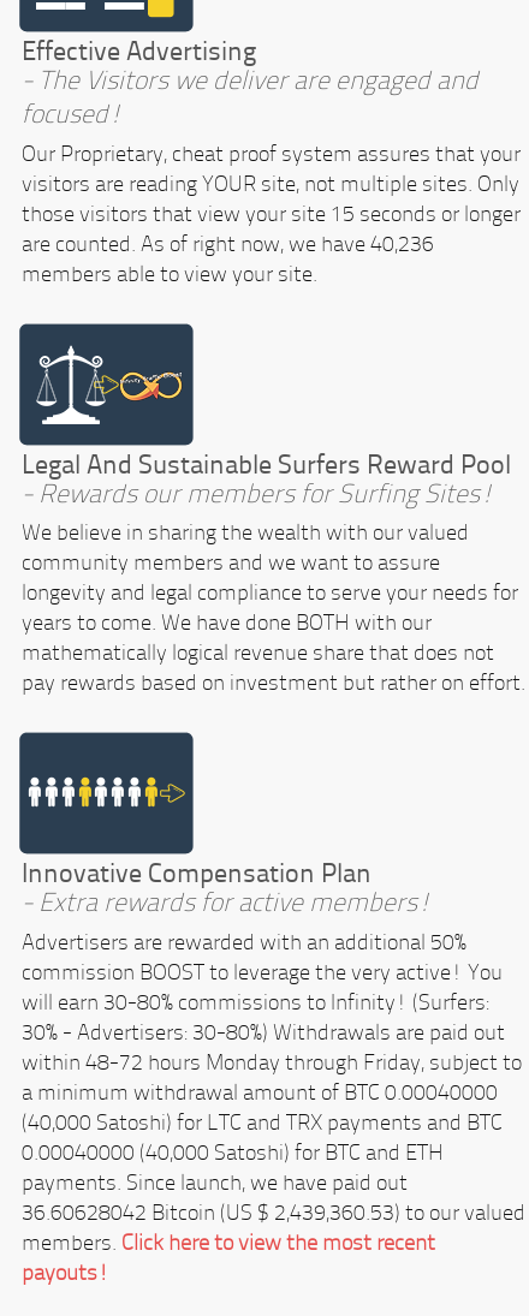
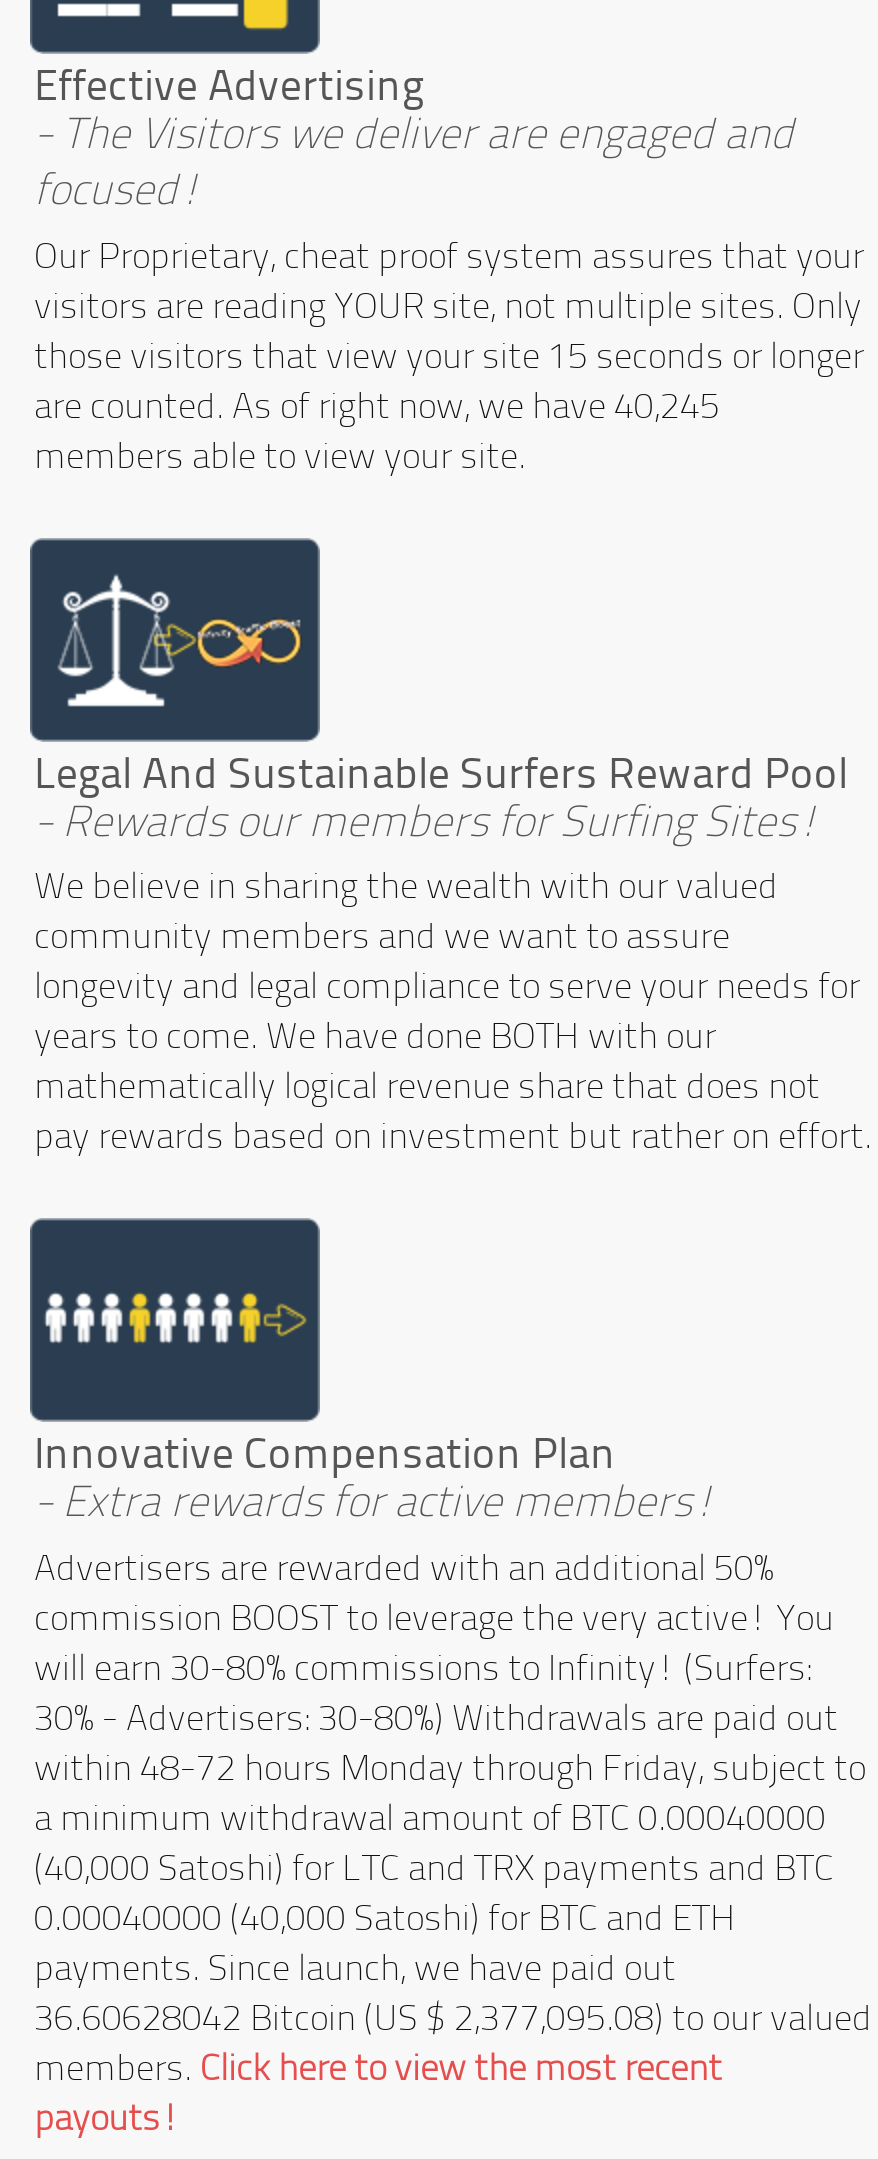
- are counted. As of right now, we have 40,236
+ are counted. As of right now, we have 40,245

- 36.60628042 Bitcoin (US $ 2,439,360.53) to our valued
+ 36.60628042 Bitcoin (US $ 2,377,095.08) to our valued
